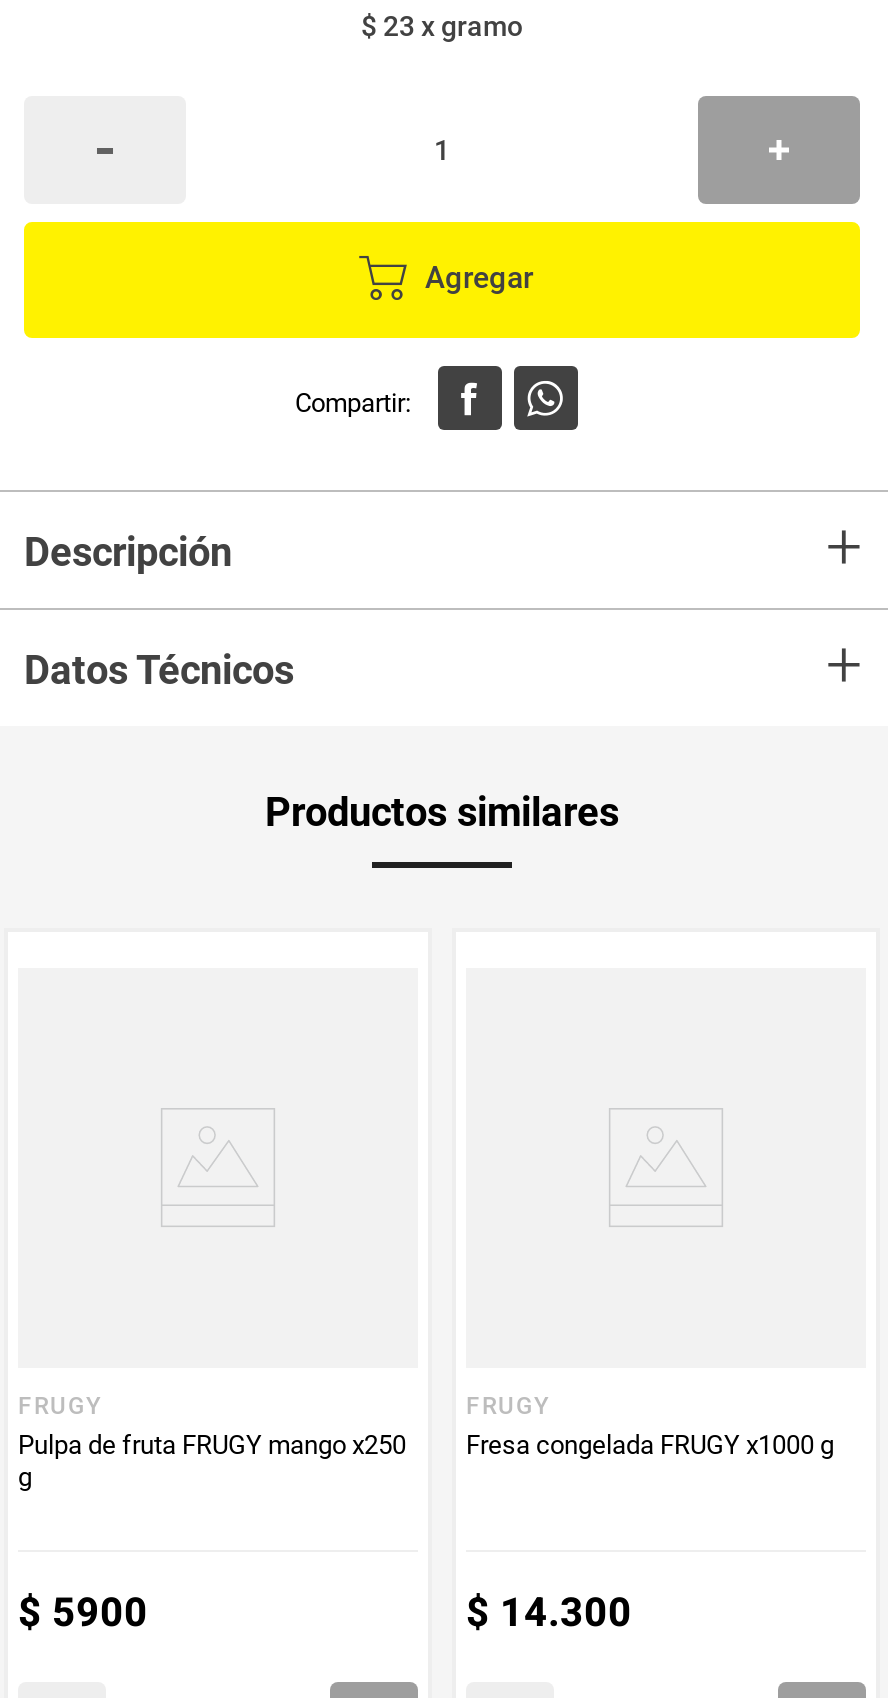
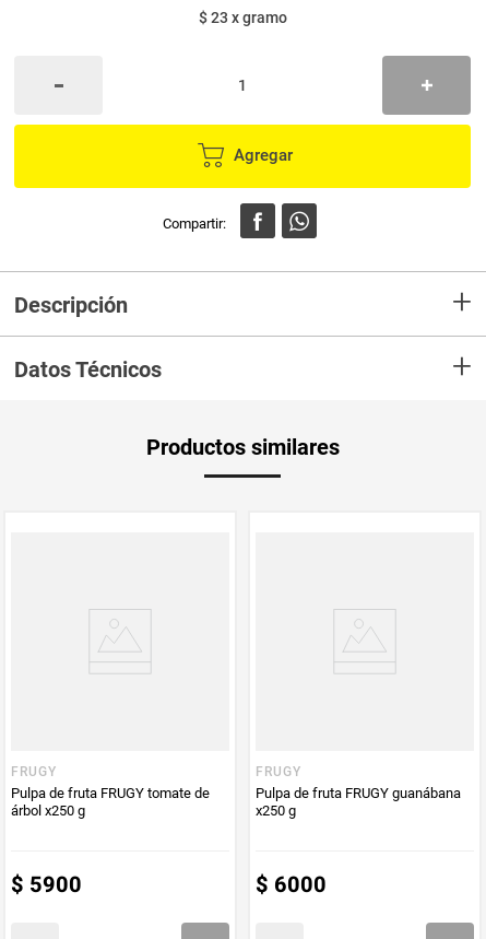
- Pulpa de fruta FRUGY mango x250
- g
+ Pulpa de fruta FRUGY tomate de
+ árbol x250 g

- Fresa congelada FRUGY x1000 g
+ Pulpa de fruta FRUGY guanábana
+ x250 g

- $ 14.300
+ $ 6000
